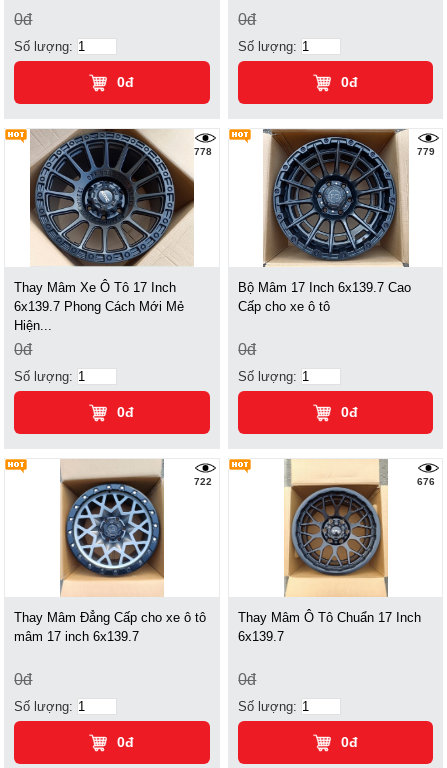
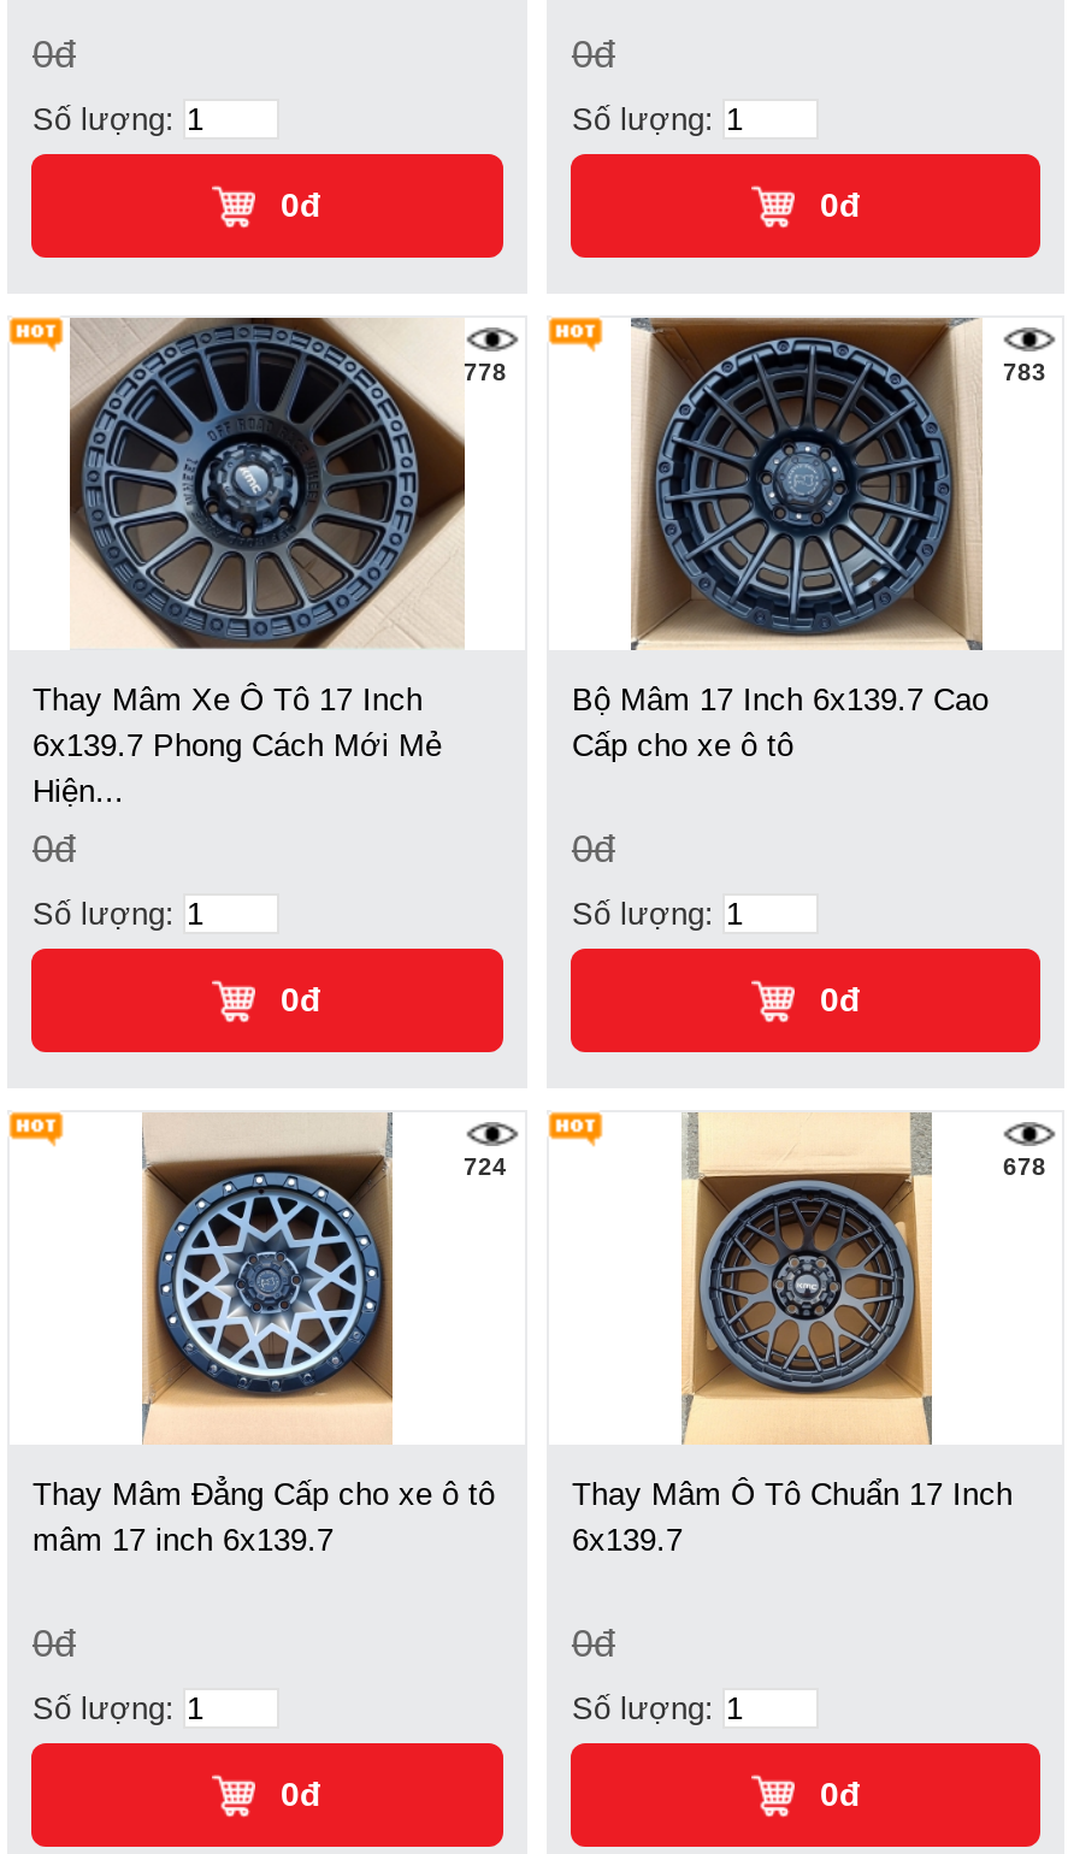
- 779
+ 783

- 722
+ 724

- 676
+ 678
